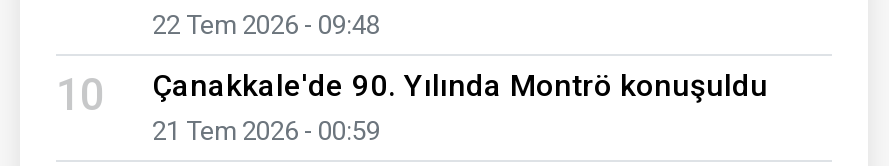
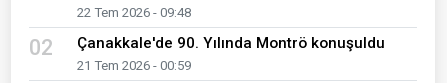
- 10 Çanakkale'de 90. Yılında Montrö konuşuldu
+ 02 Çanakkale'de 90. Yılında Montrö konuşuldu
